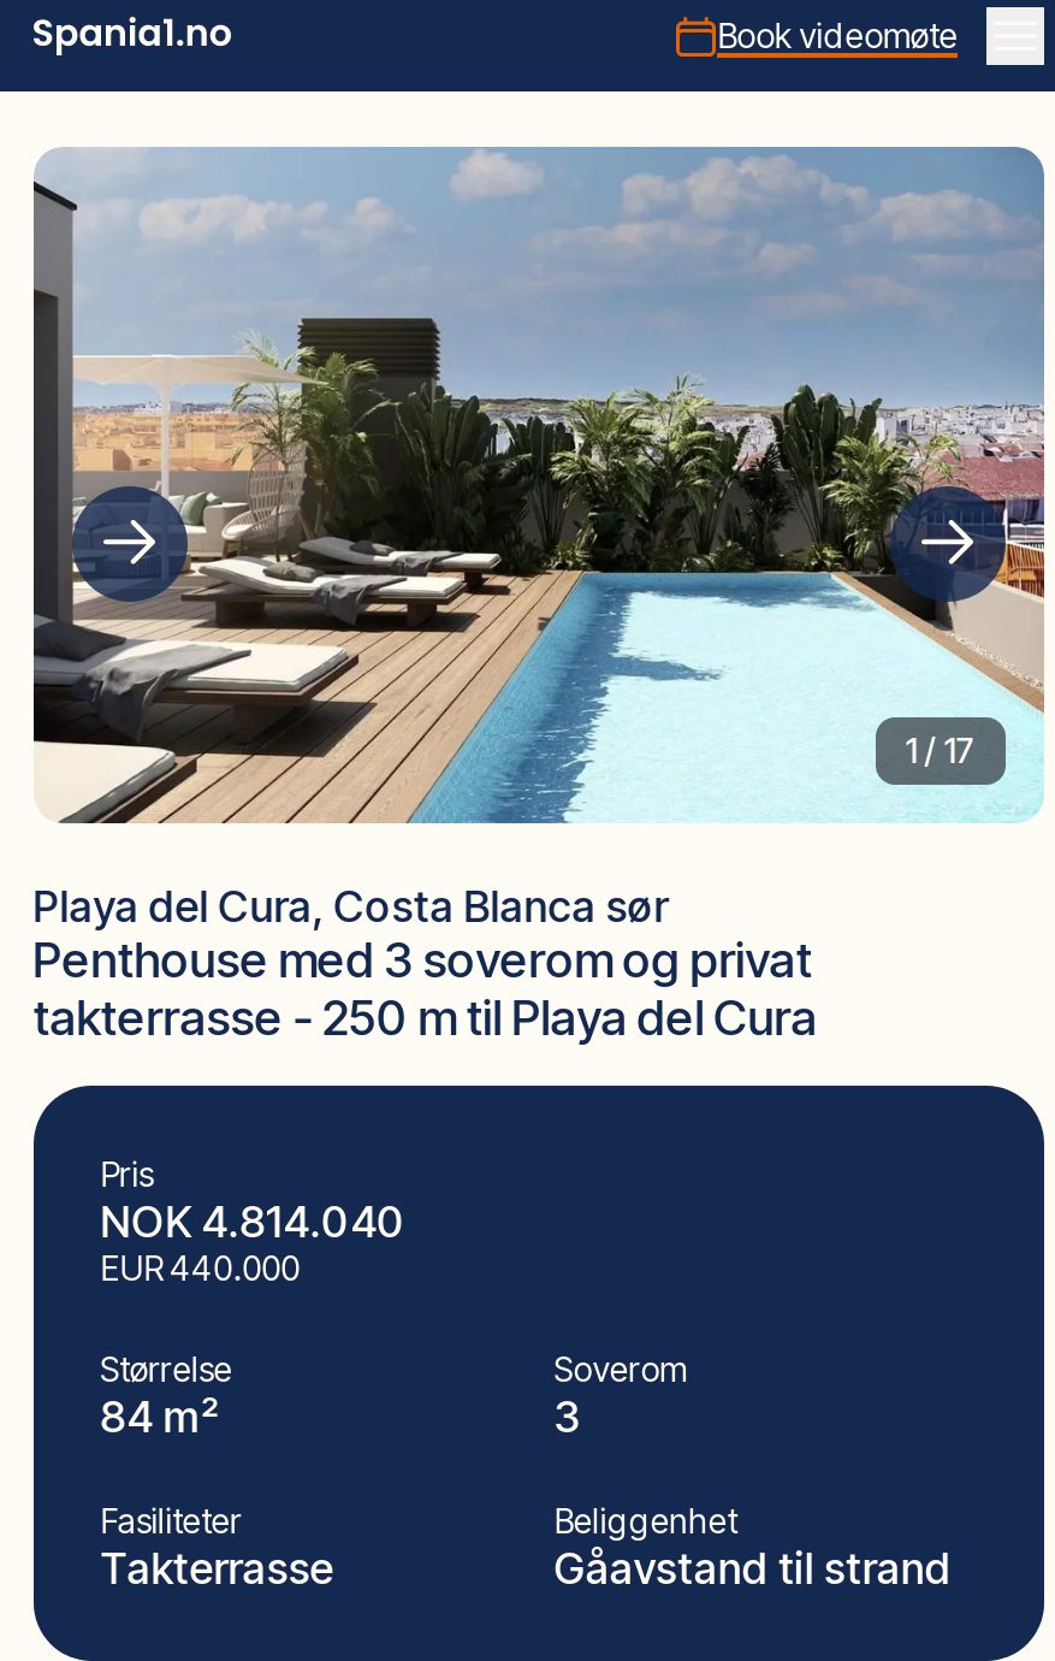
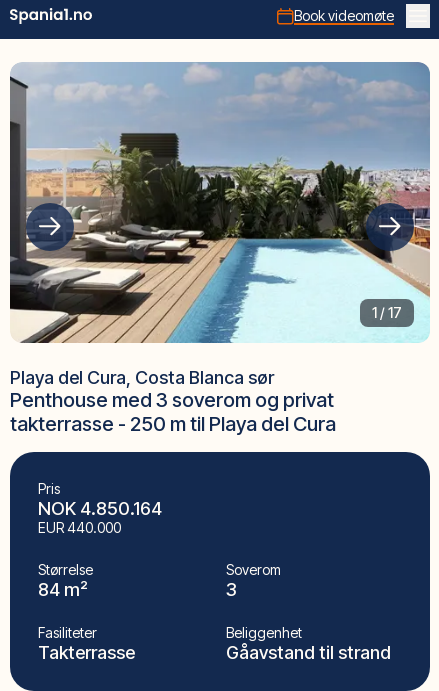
- NOK 4.814.040
+ NOK 4.850.164
